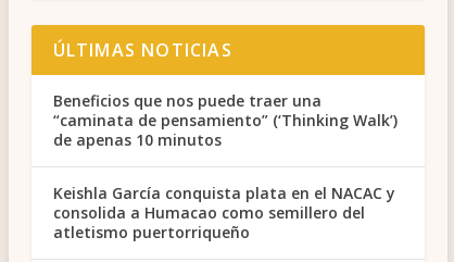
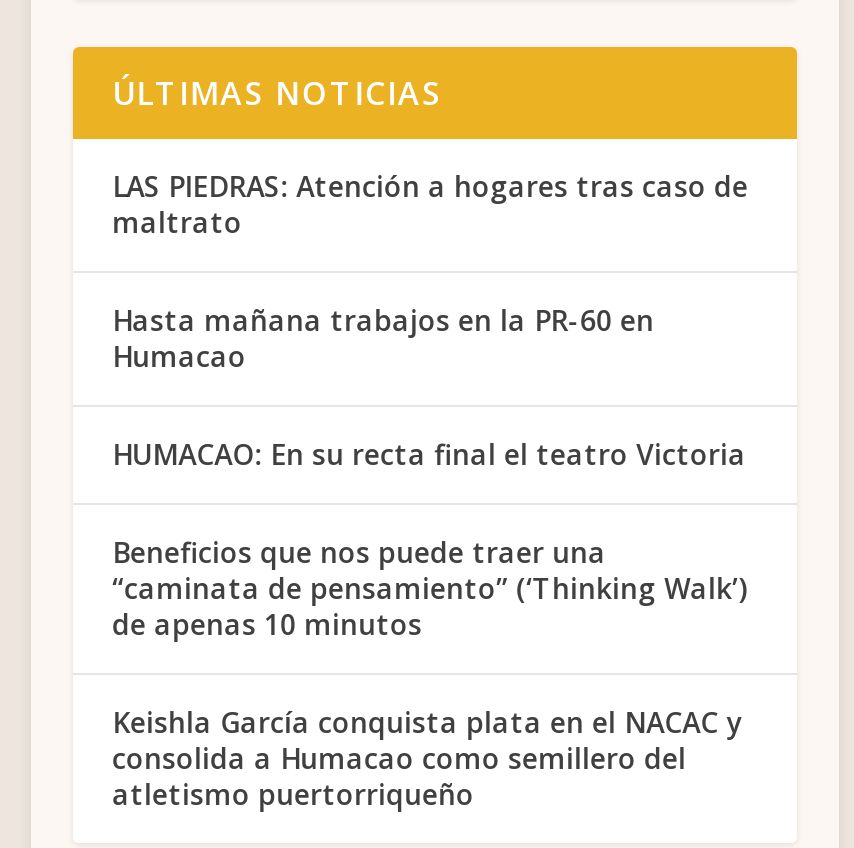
+ LAS PIEDRAS: Atención a hogares tras caso de
+ maltrato
+ Hasta mañana trabajos en la PR-60 en
+ Humacao
+ HUMACAO: En su recta final el teatro Victoria
